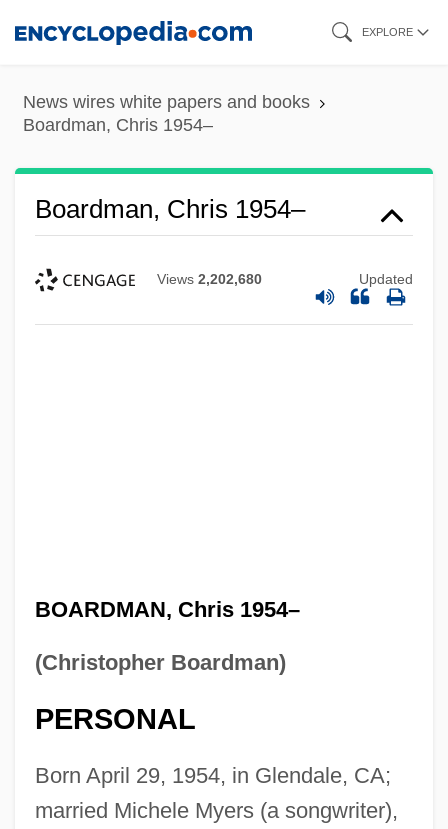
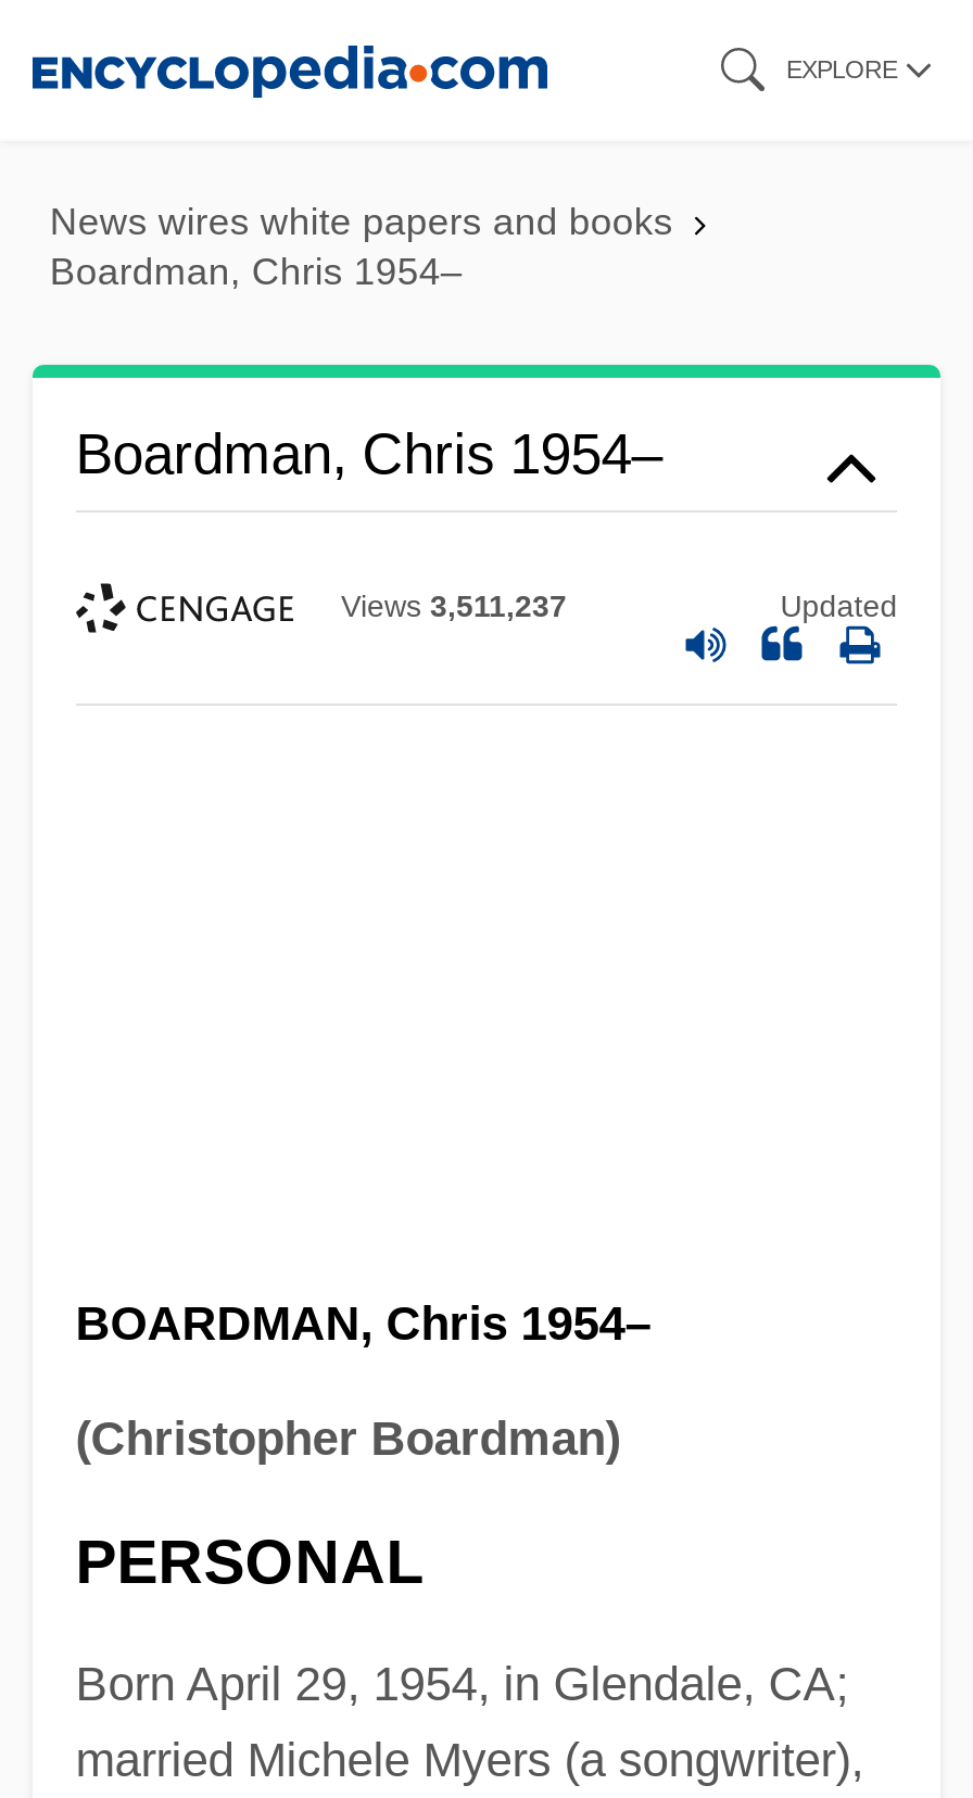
- Views 2,202,680
+ Views 3,511,237
